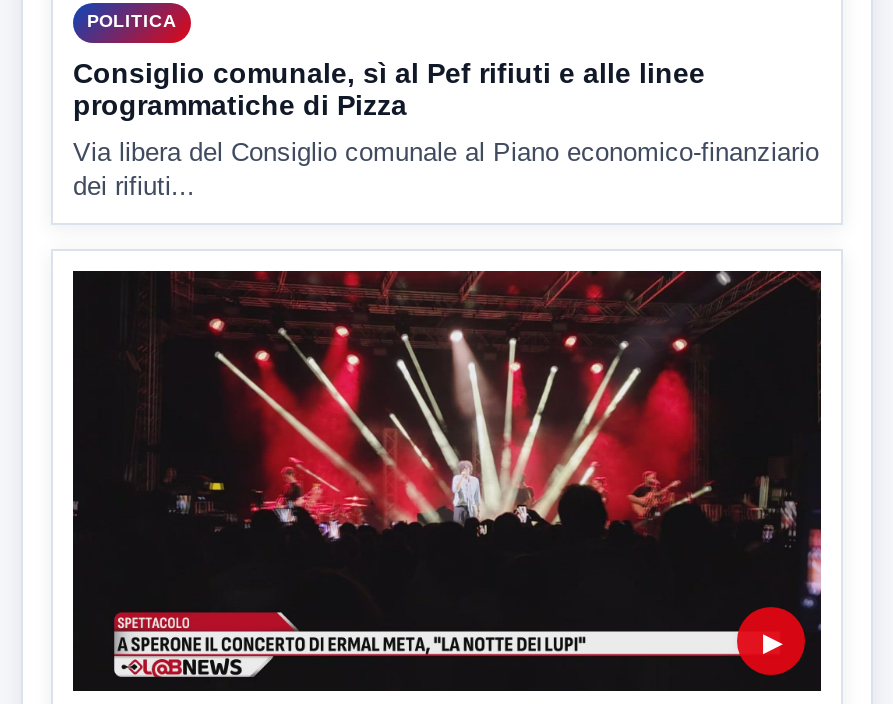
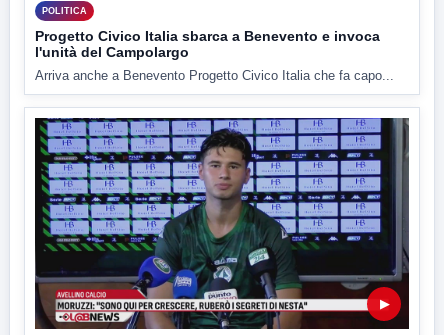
- Consiglio comunale, sì al Pef rifiuti e alle linee
- programmatiche di Pizza
+ Progetto Civico Italia sbarca a Benevento e invoca
+ l'unità del Campolargo

- Via libera del Consiglio comunale al Piano economico-finanziario
- dei rifiuti...
+ Arriva anche a Benevento Progetto Civico Italia che fa capo...

- [image]
+ [image]
